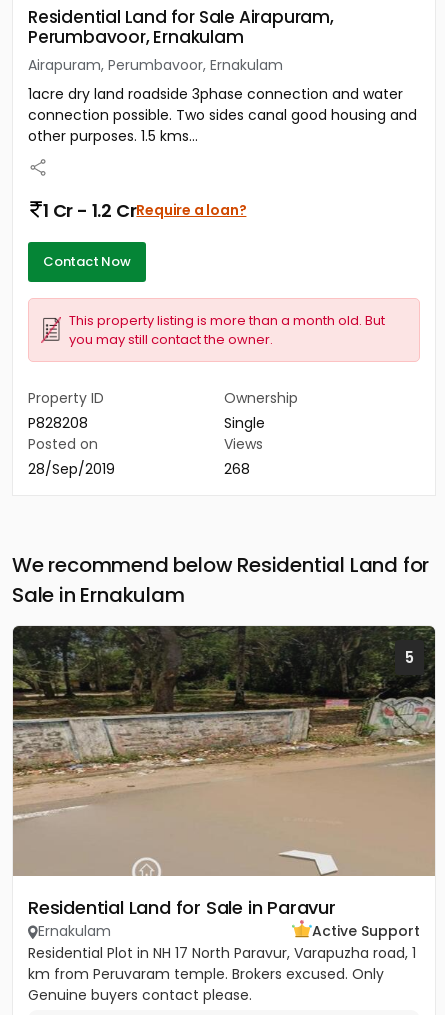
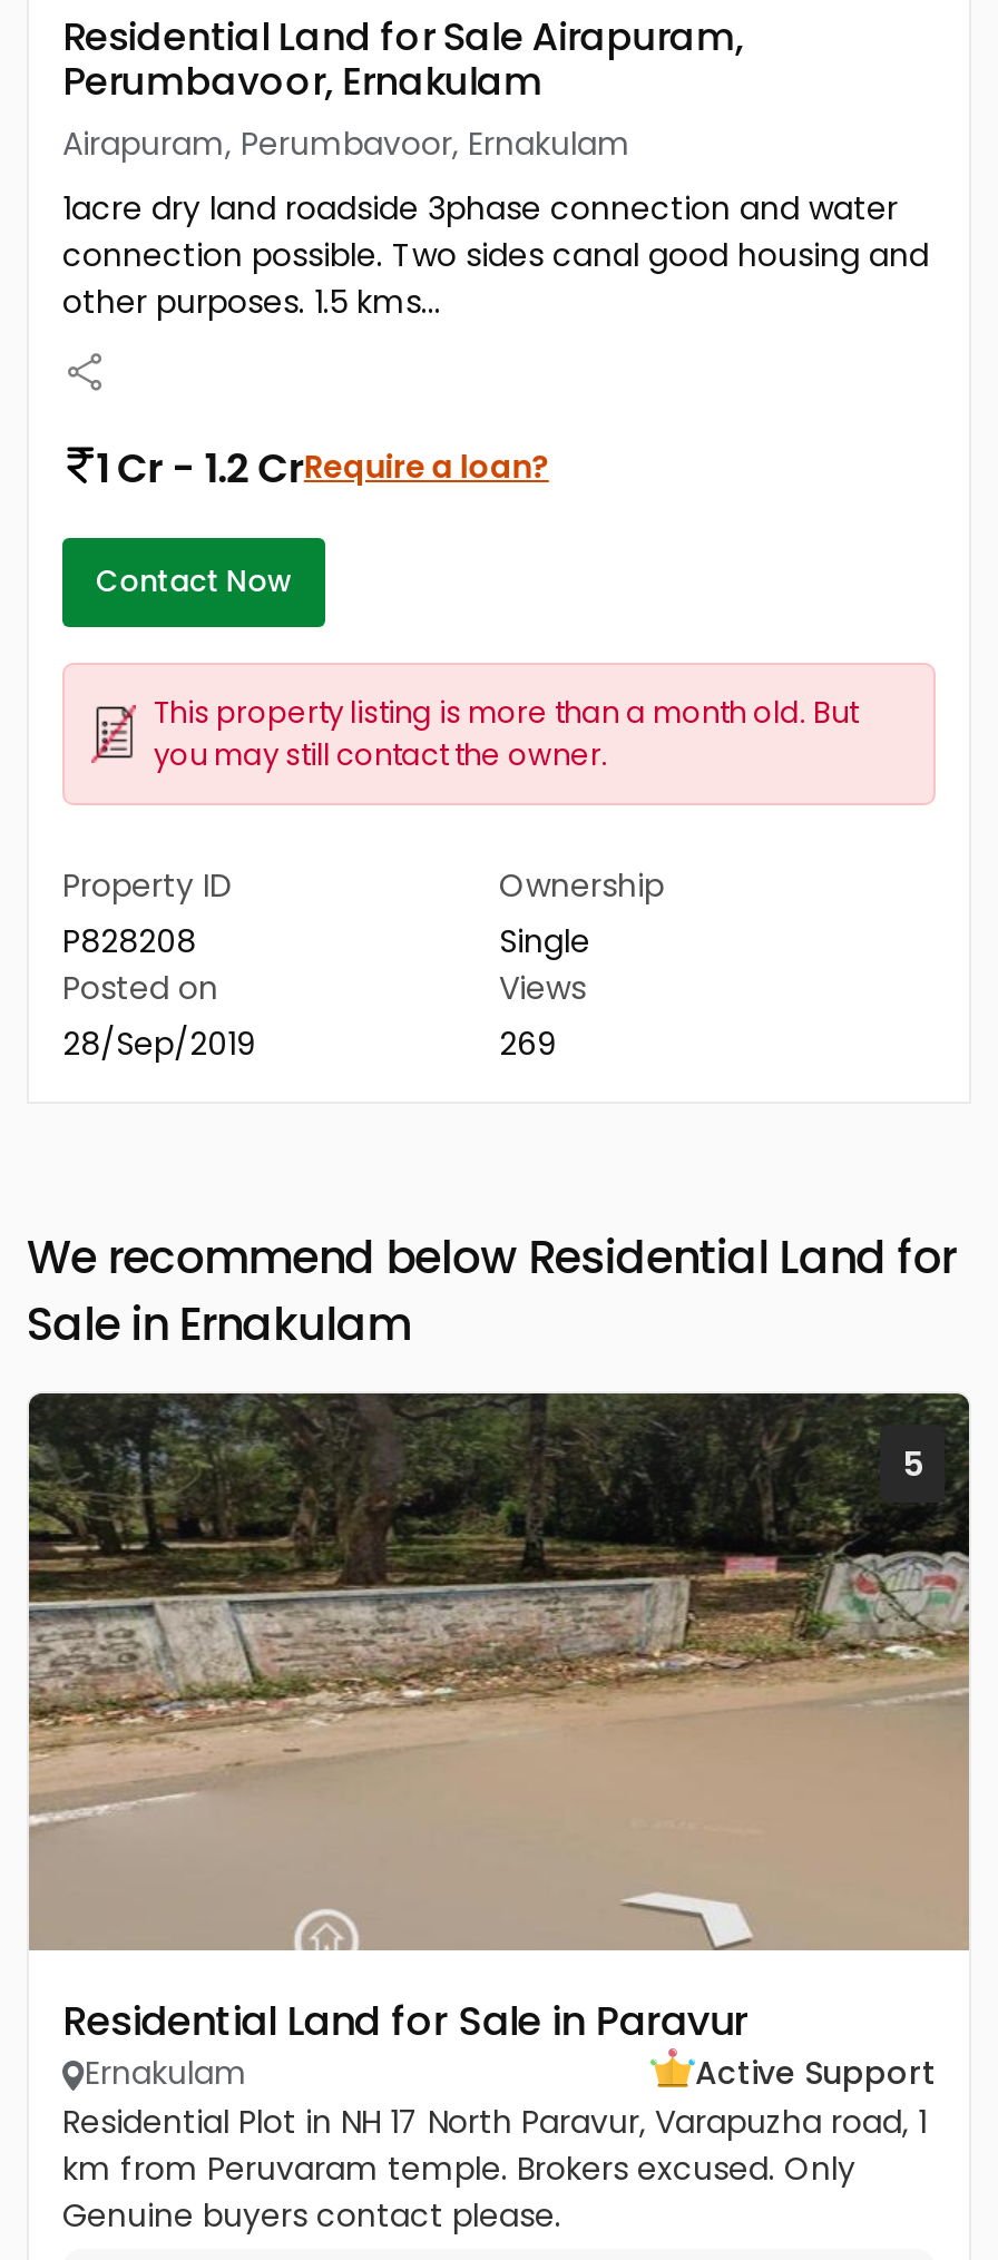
- 268
+ 269
